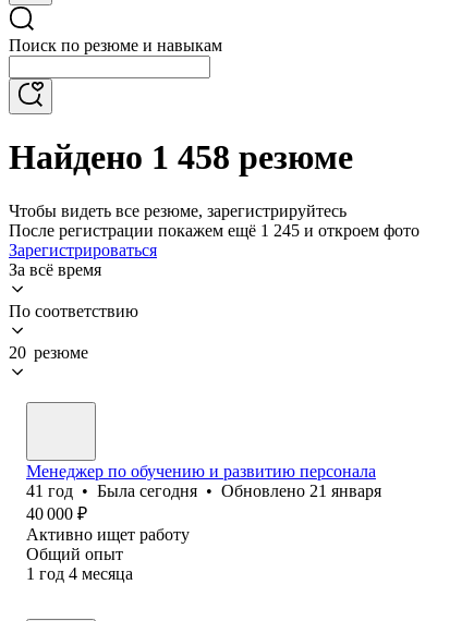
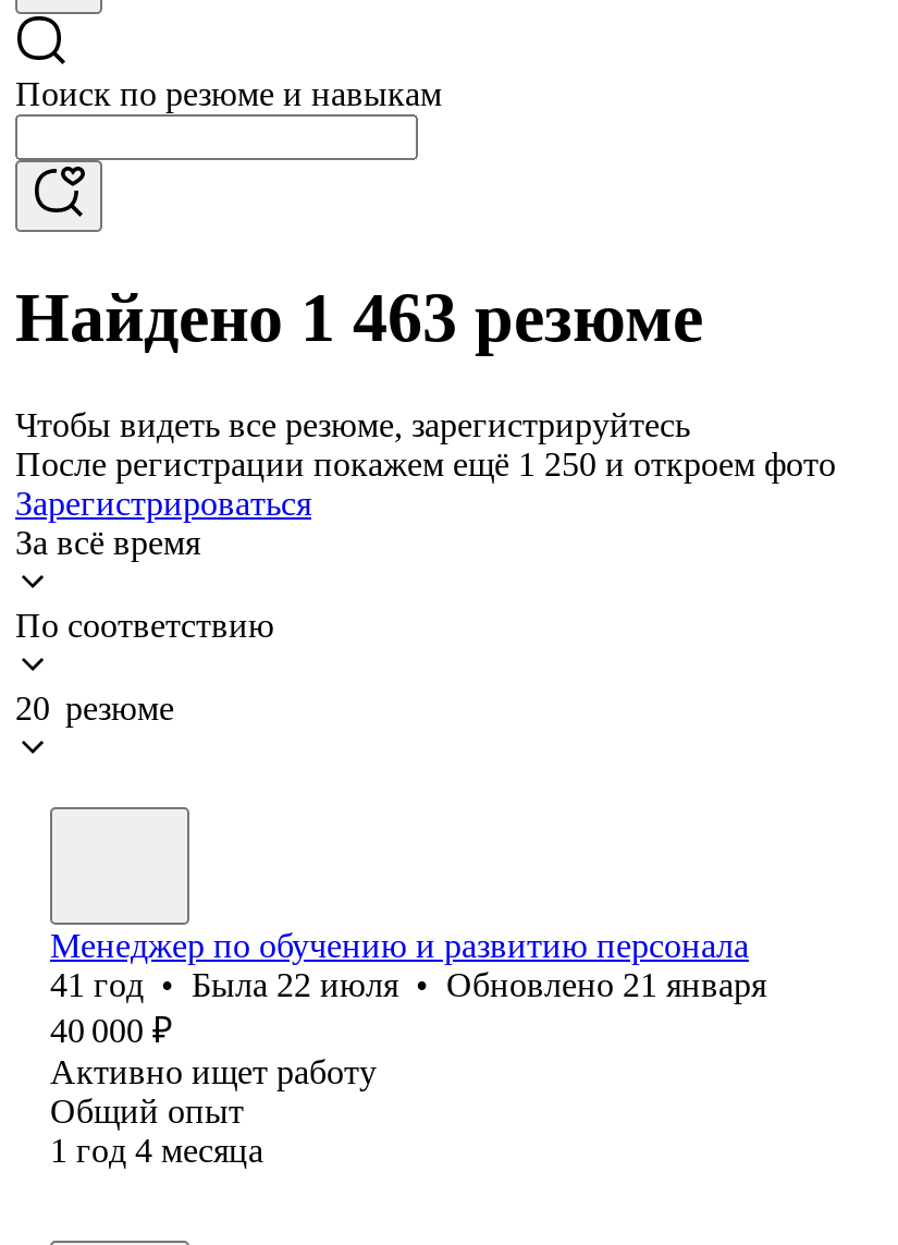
- Найдено 1 458 резюме
+ Найдено 1 463 резюме

- После регистрации покажем ещё 1 245 и откроем фото
+ После регистрации покажем ещё 1 250 и откроем фото

- 41 год • Была сегодня • Обновлено 21 января
+ 41 год • Была 22 июля • Обновлено 21 января
